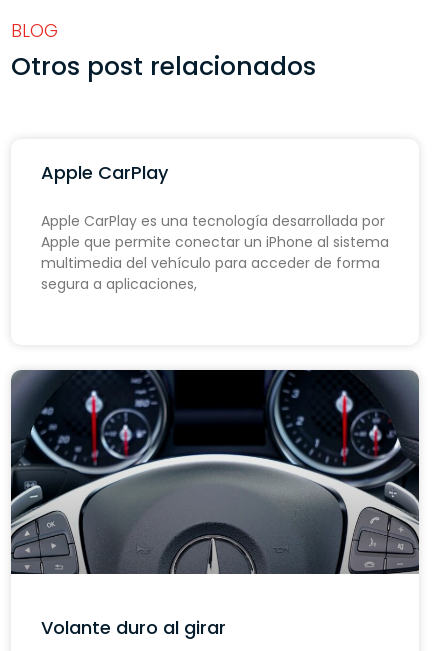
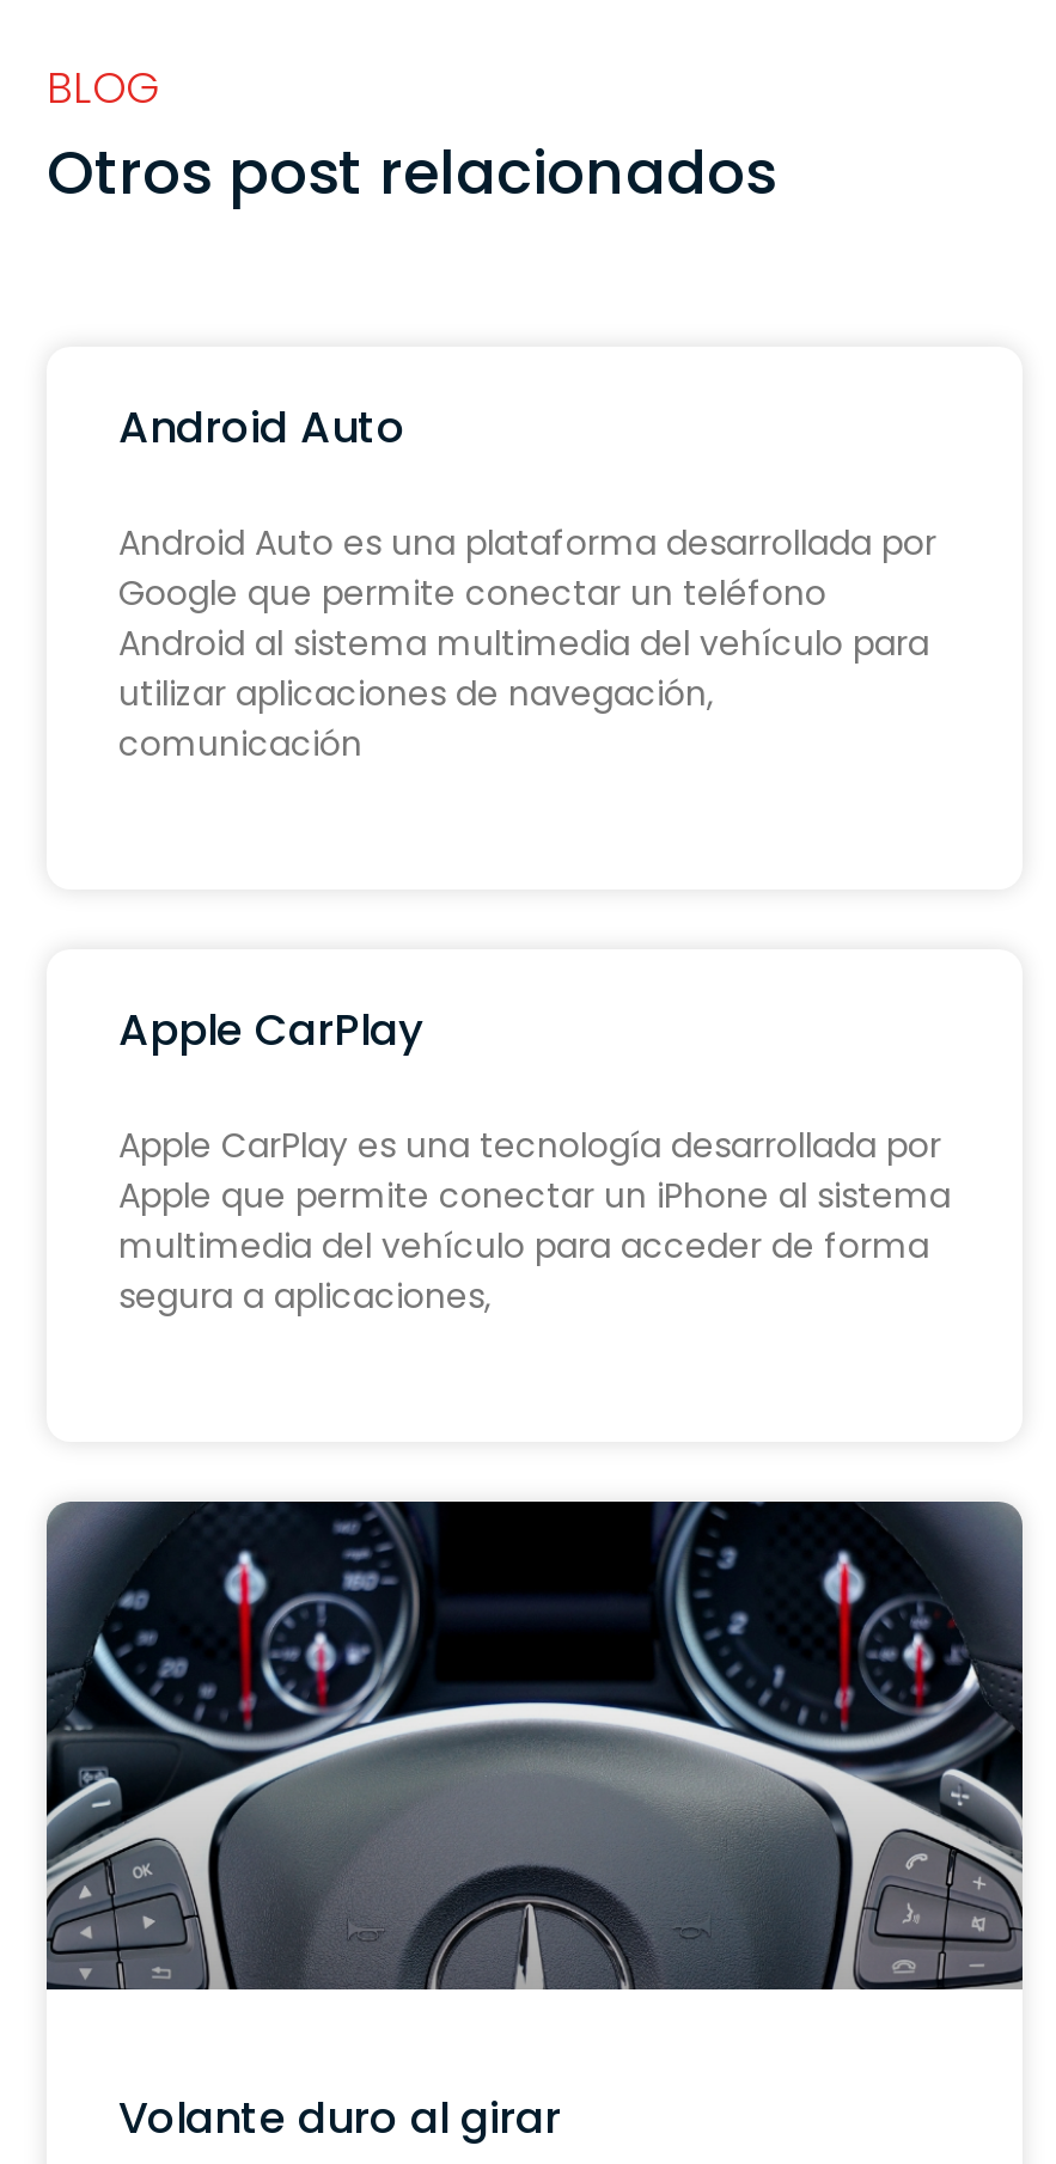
+ Android Auto
+ Android Auto es una plataforma desarrollada por
+ Google que permite conectar un teléfono
+ Android al sistema multimedia del vehículo para
+ utilizar aplicaciones de navegación,
+ comunicación
